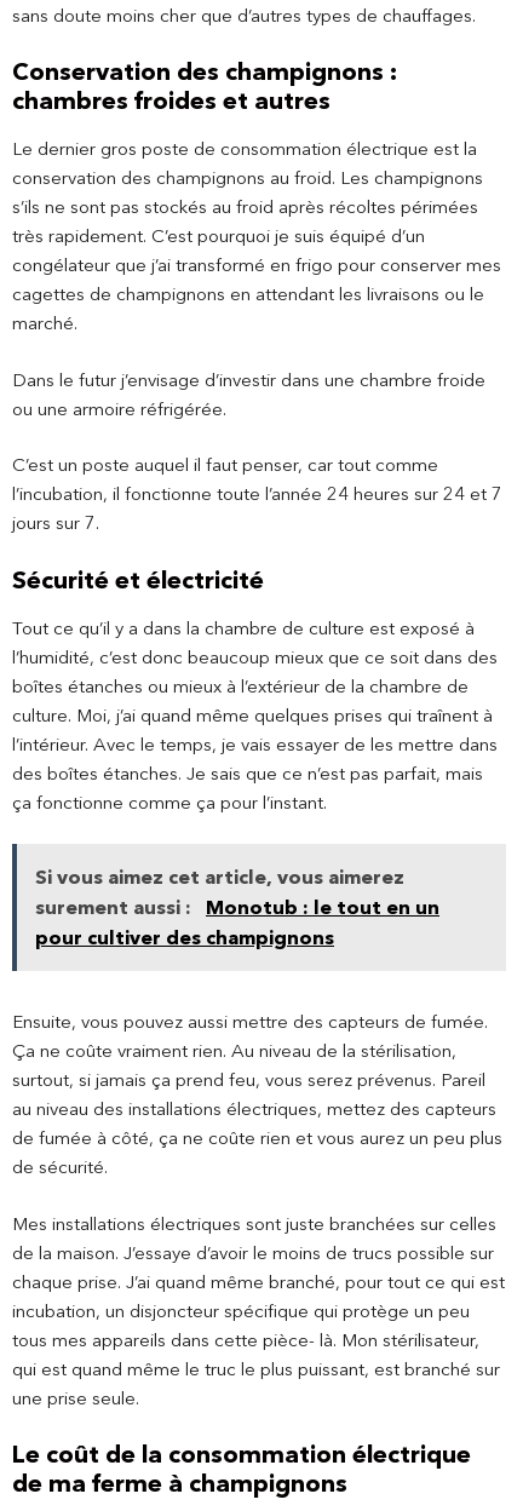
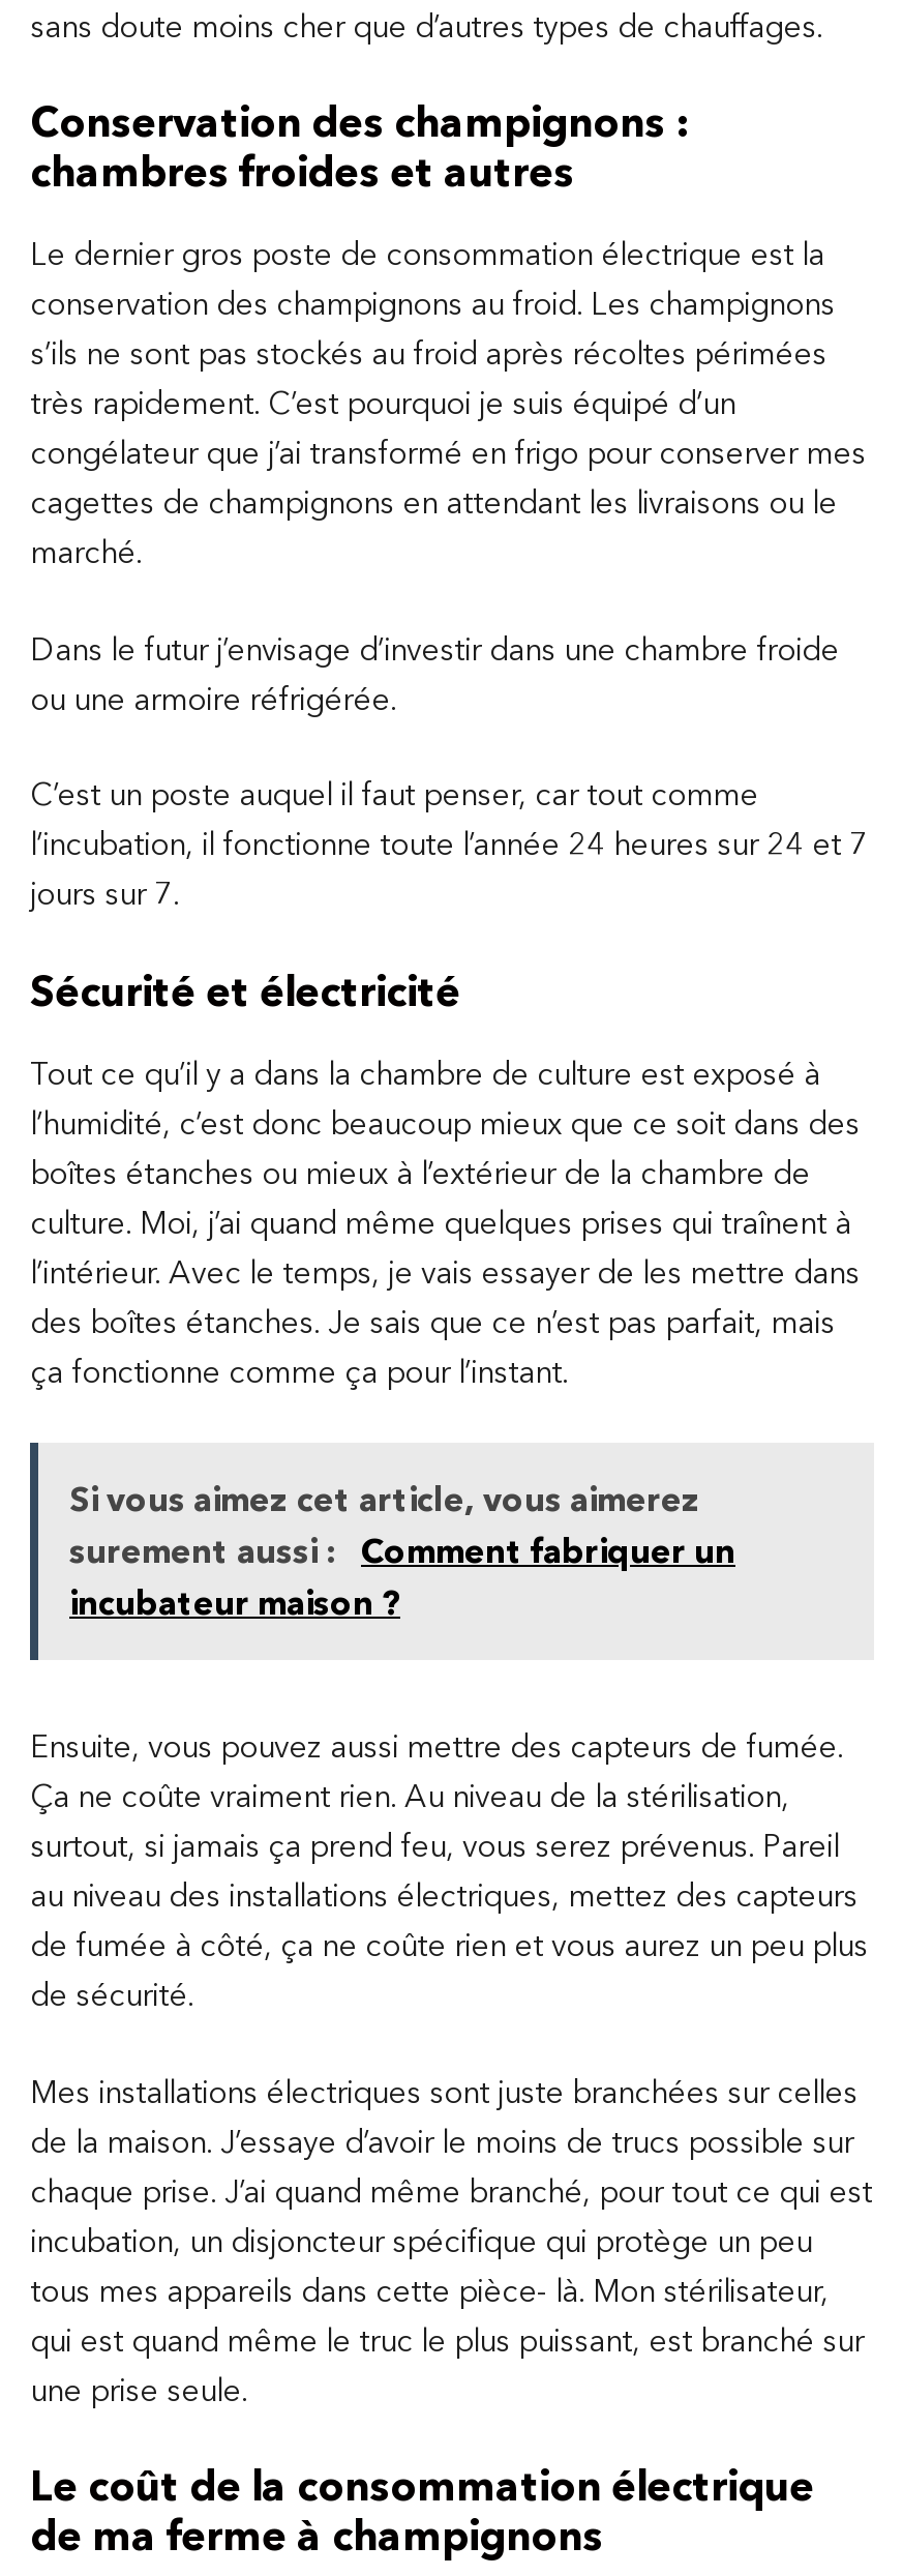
- surement aussi : Monotub : le tout en un
- pour cultiver des champignons
+ surement aussi : Comment fabriquer un
+ incubateur maison ?
